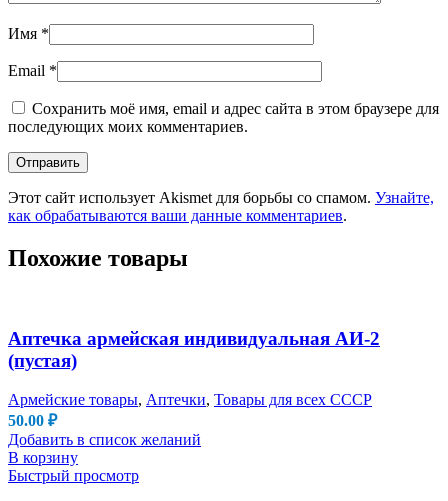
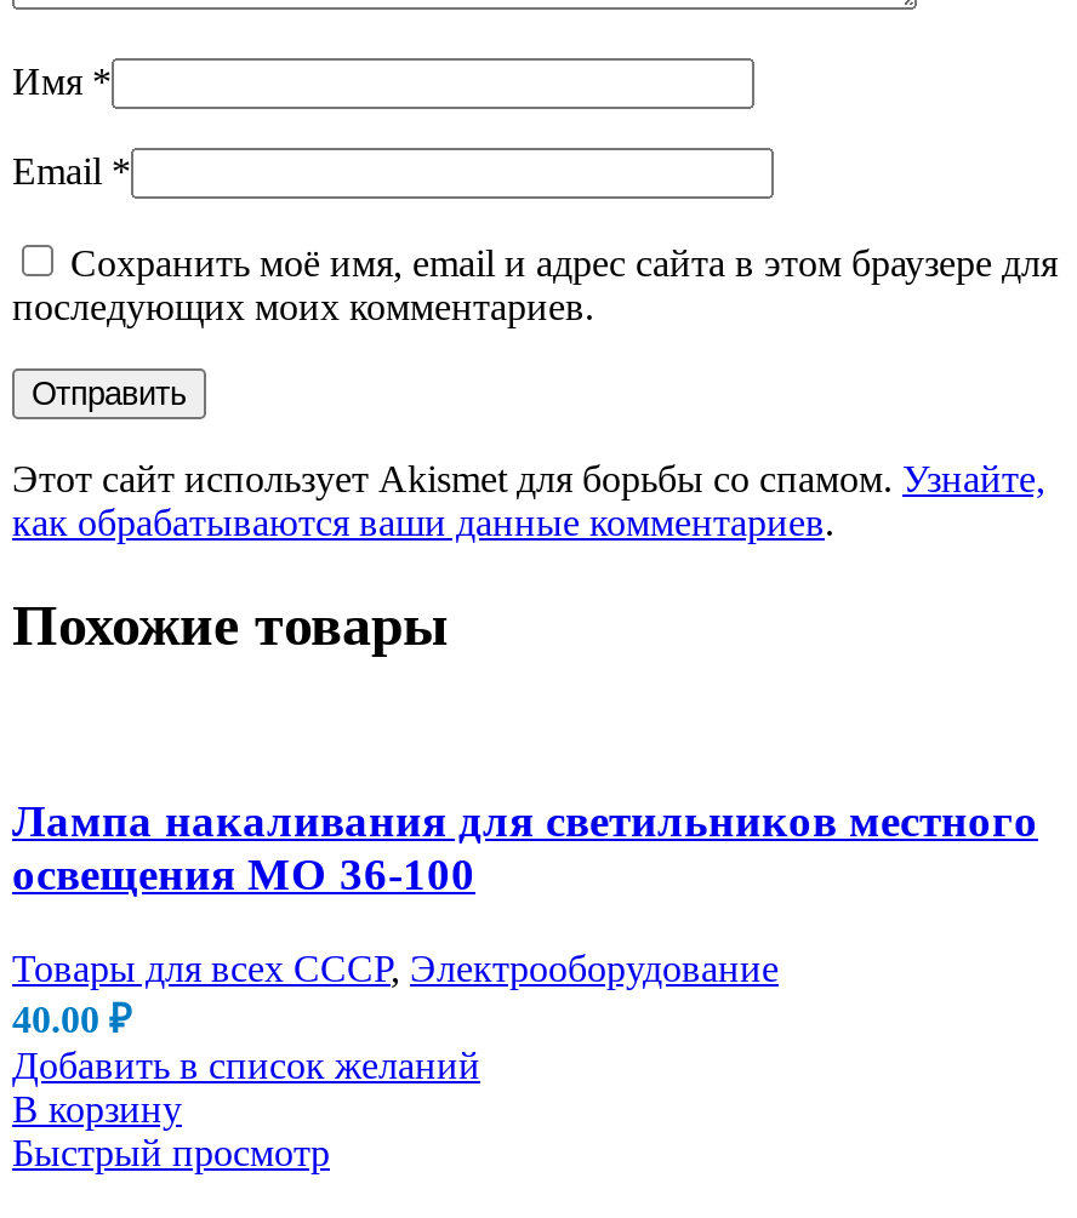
- Аптечка армейская индивидуальная АИ-2
- (пустая)
+ Лампа накаливания для светильников местного
+ освещения МО 36-100

- Армейские товары, Аптечки, Товары для всех СССР
- 50.00 ₽
+ Товары для всех СССР, Электрооборудование
+ 40.00 ₽
